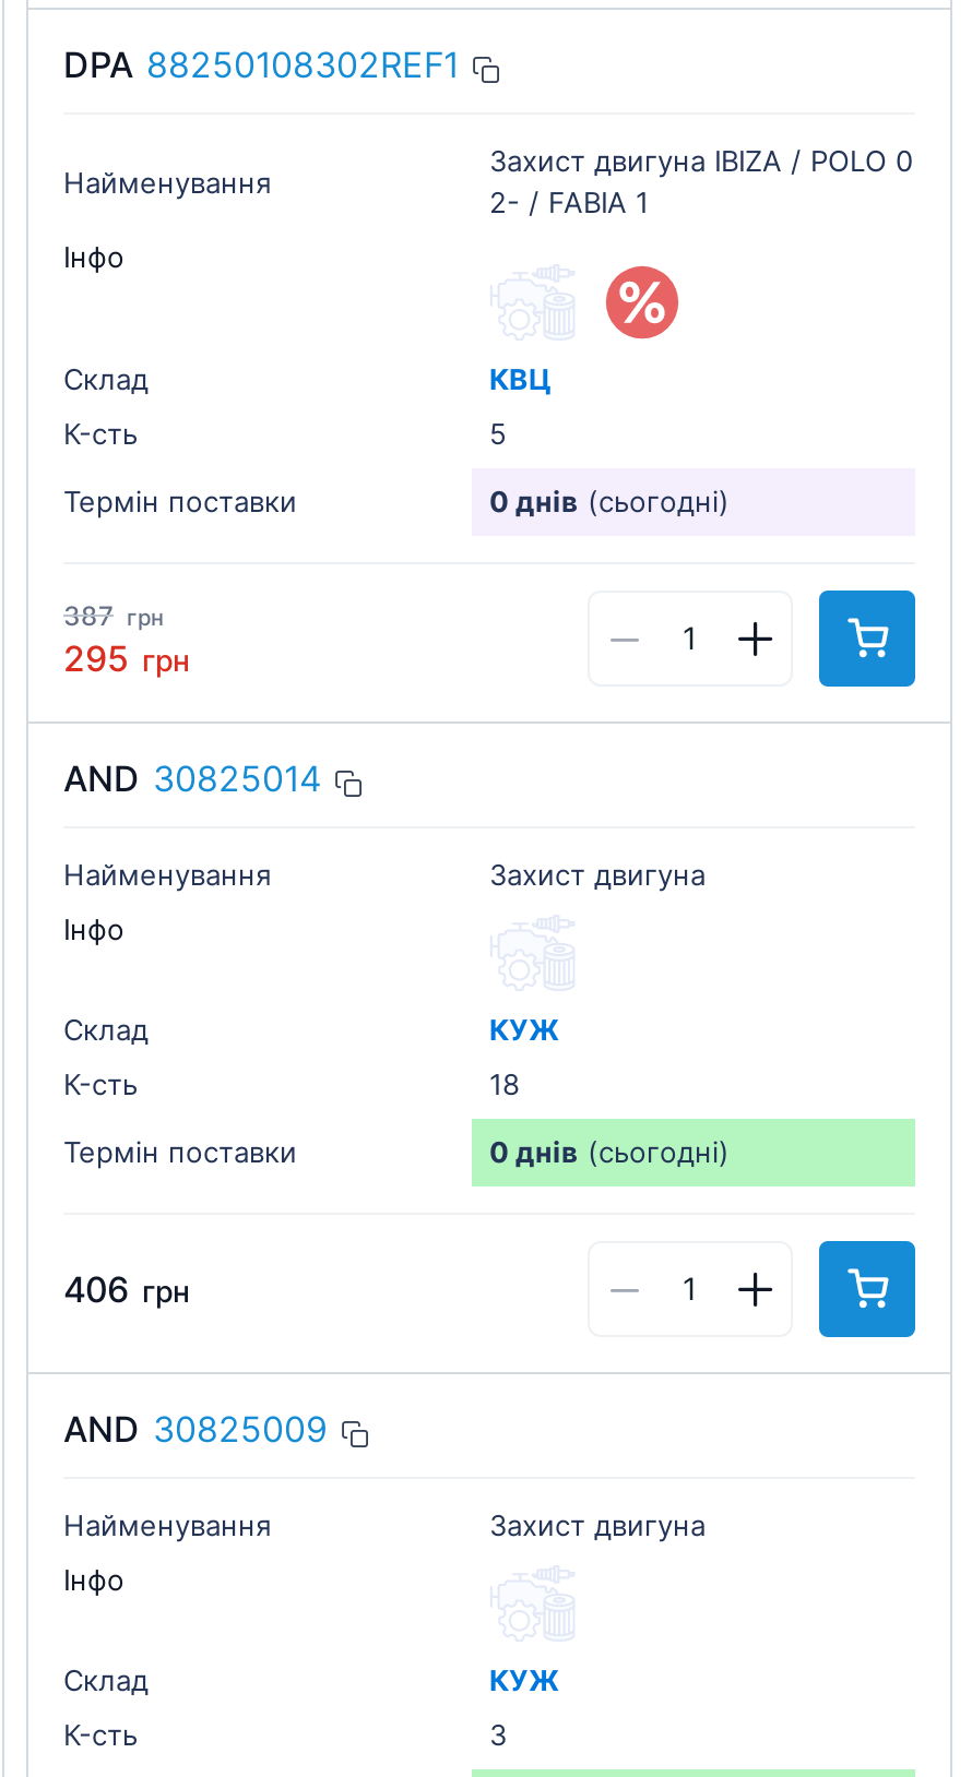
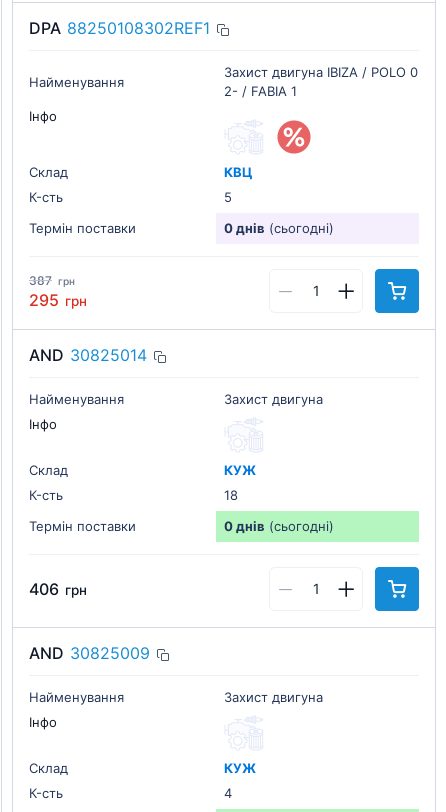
- 3
+ 4
